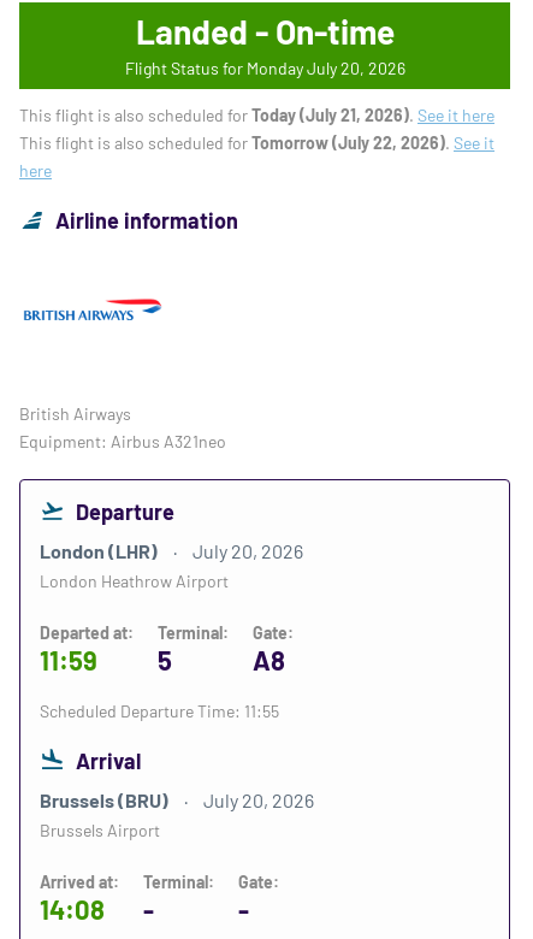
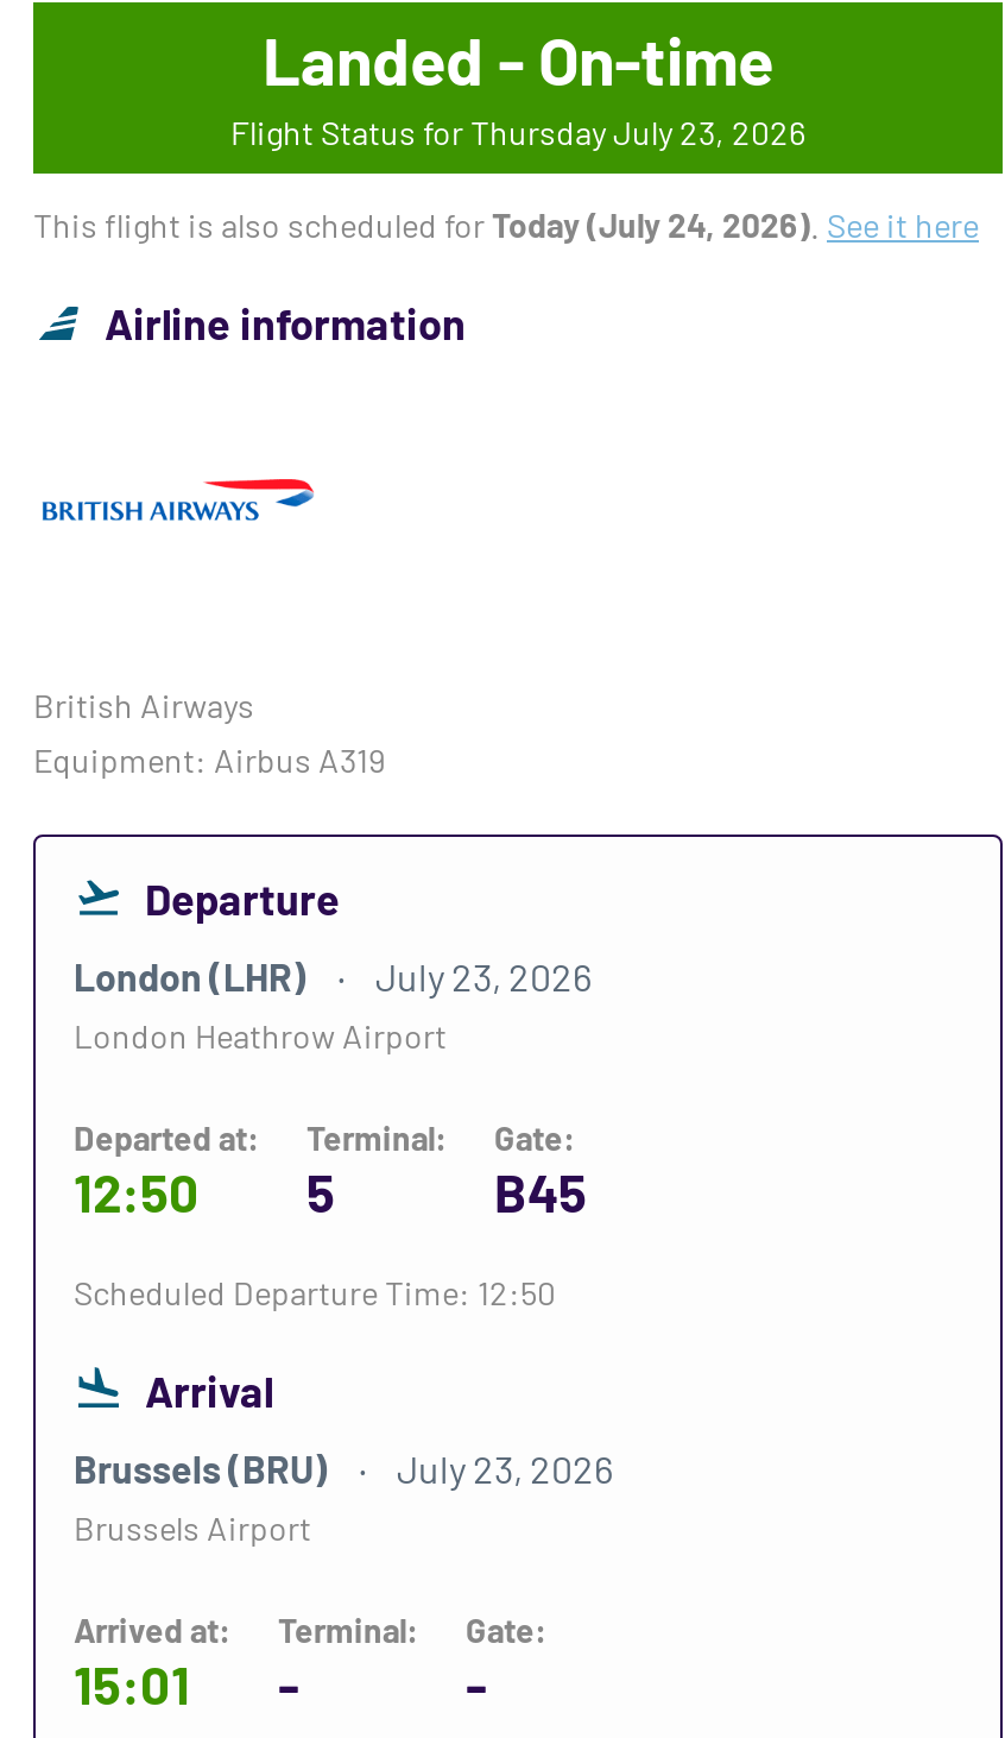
- Flight Status for Monday July 20, 2026
+ Flight Status for Thursday July 23, 2026

- This flight is also scheduled for Today (July 21, 2026). See it here
- This flight is also scheduled for Tomorrow (July 22, 2026). See it
- here
+ This flight is also scheduled for Today (July 24, 2026). See it here

- Equipment: Airbus A321neo
+ Equipment: Airbus A319

- London (LHR) July 20, 2026
+ London (LHR) July 23, 2026

- 11:59 5
+ 12:50 5

- A8
+ B45

- Scheduled Departure Time: 11:55
+ Scheduled Departure Time: 12:50

- Brussels (BRU) July 20, 2026
+ Brussels (BRU) July 23, 2026

- 14:08
+ 15:01
